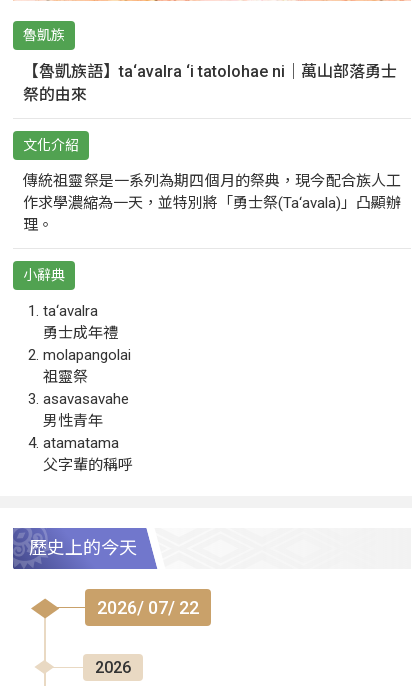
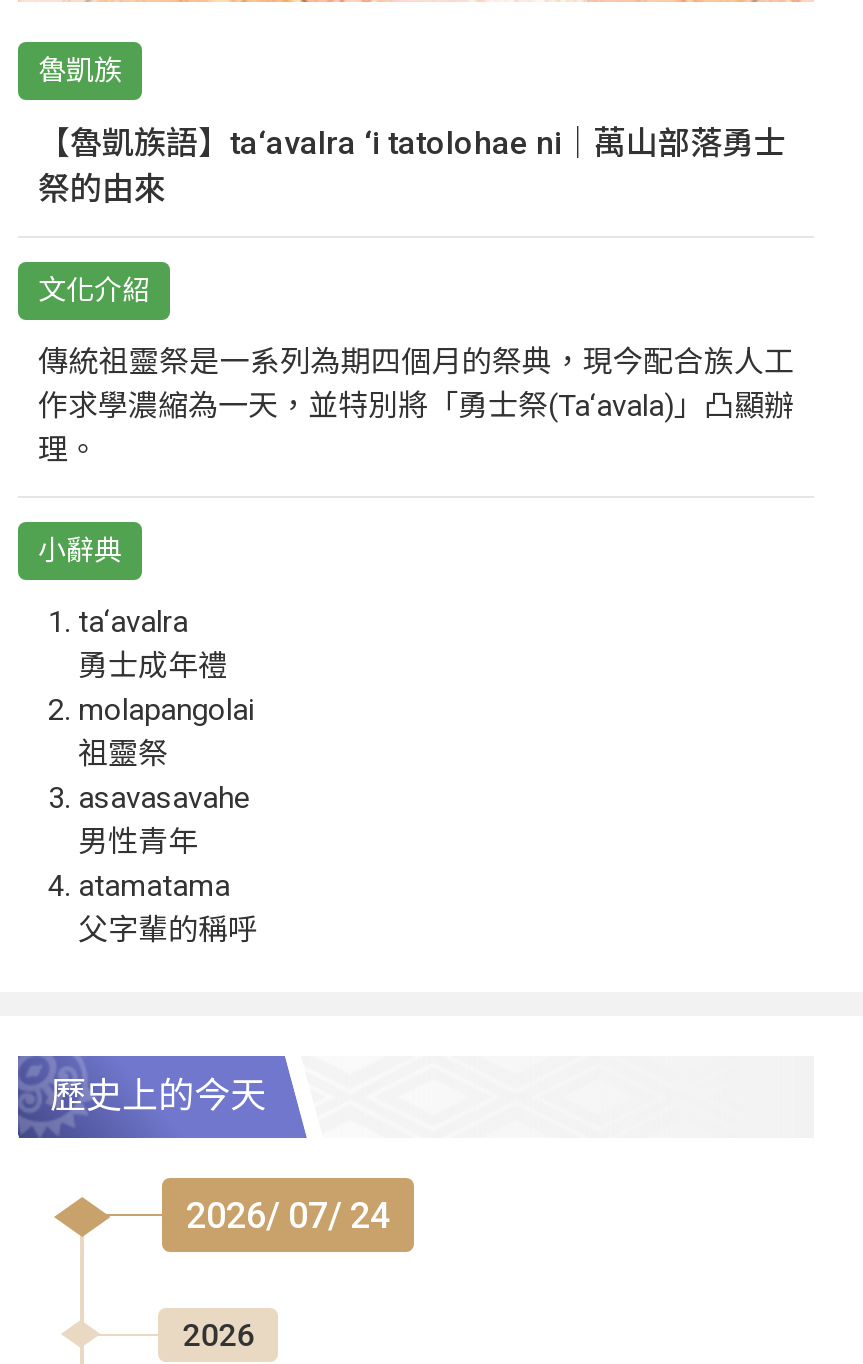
- 2026/ 07/ 22
+ 2026/ 07/ 24
